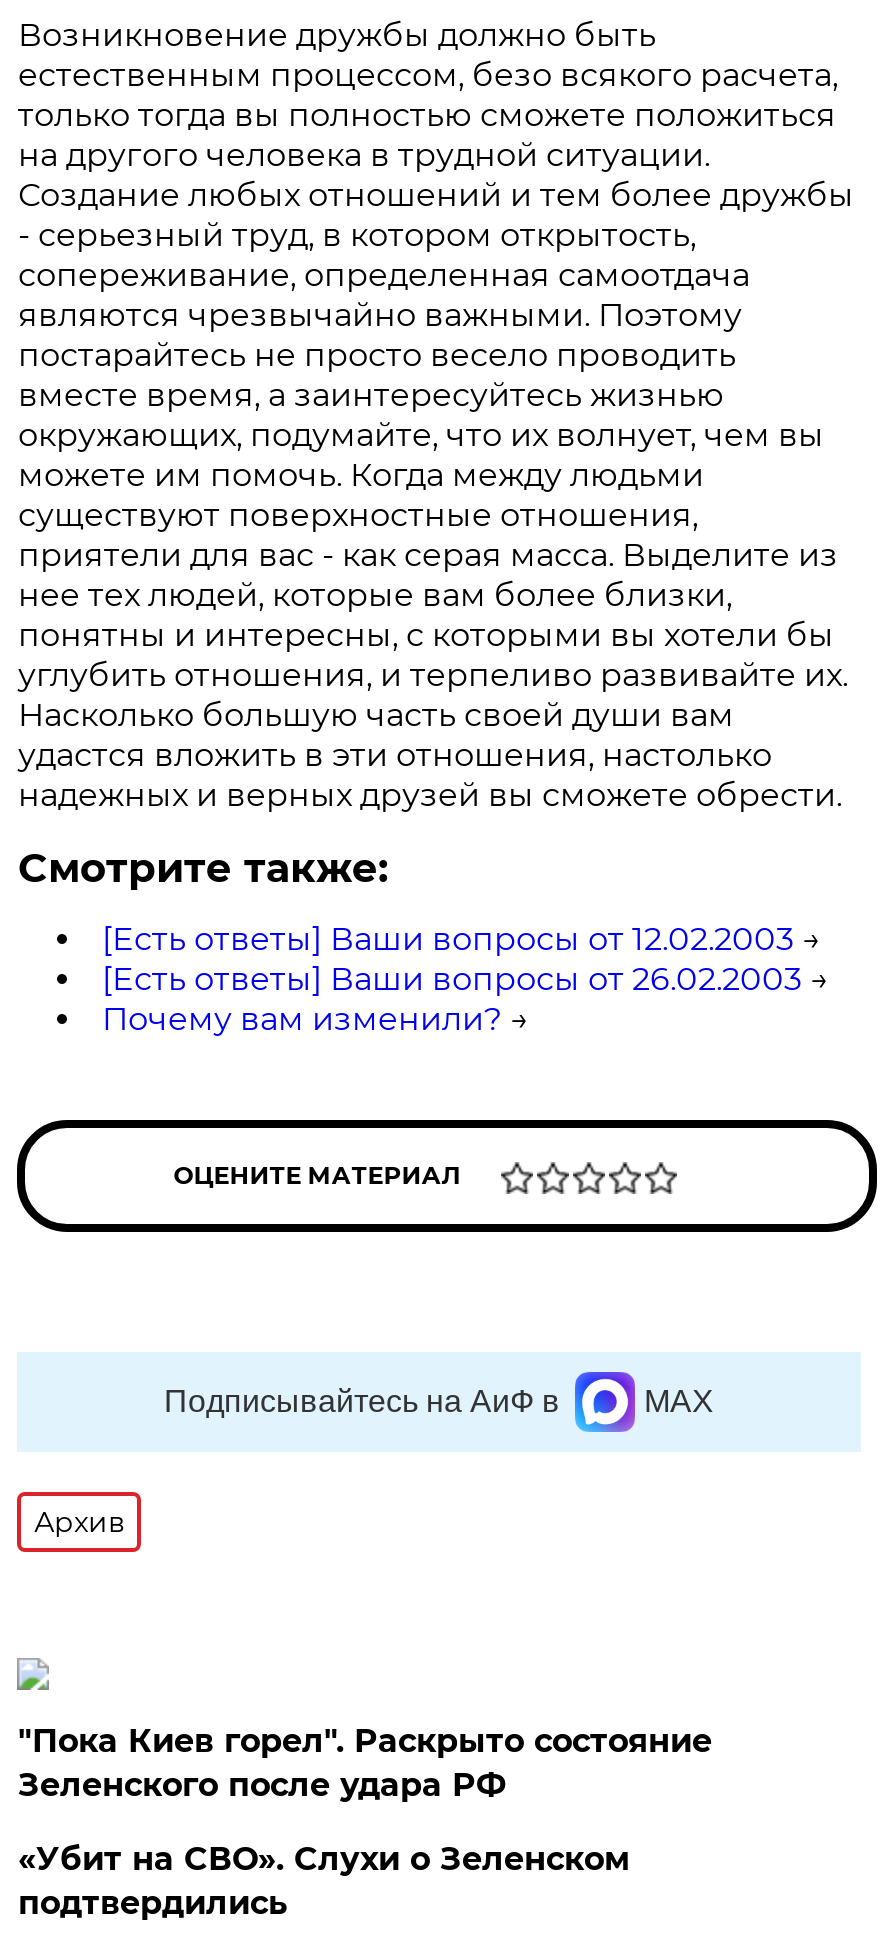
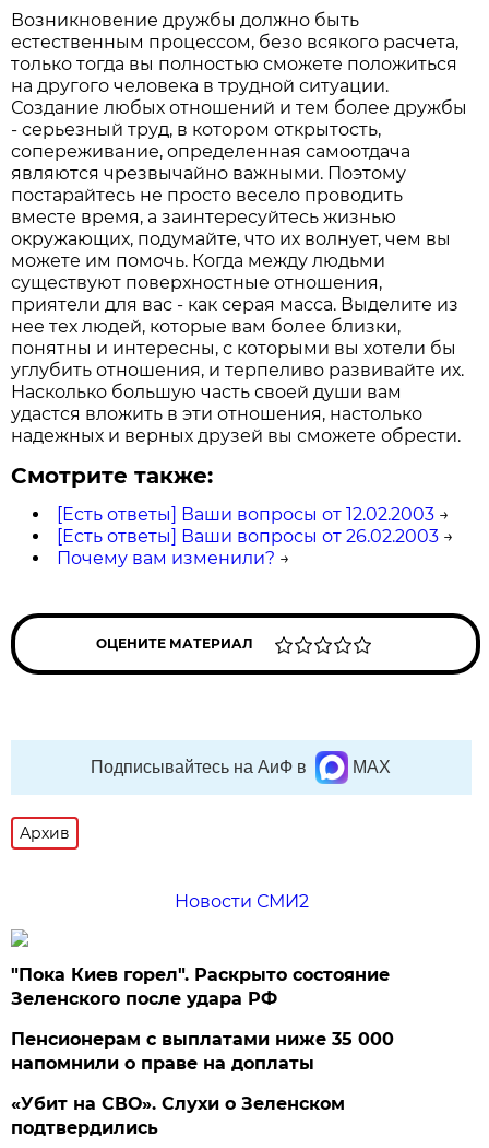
+ Новости СМИ2

+ Пенсионерам с выплатами ниже 35 000
+ напомнили о праве на доплаты
